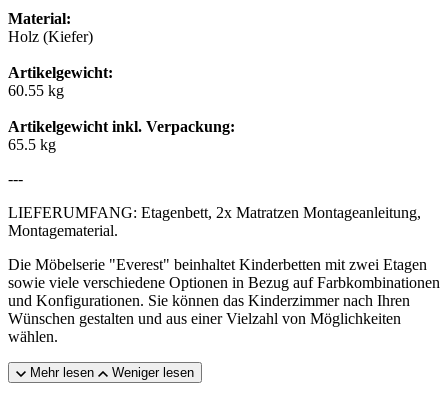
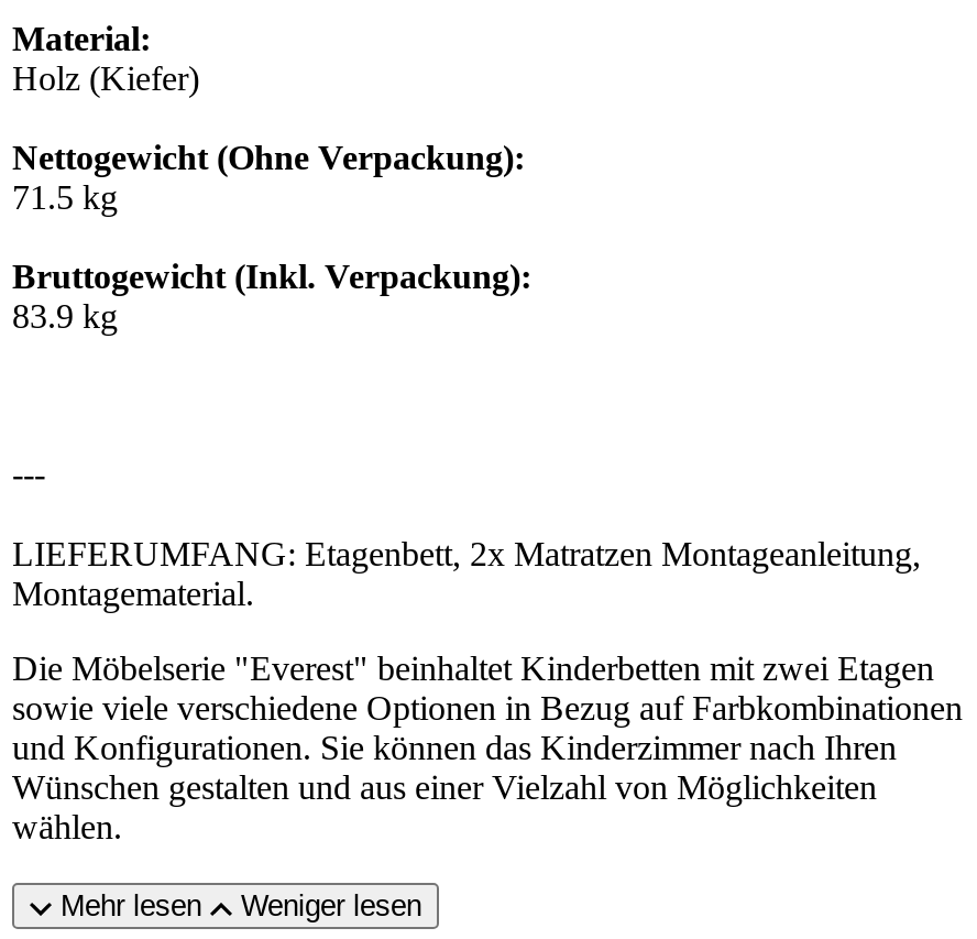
- Artikelgewicht:
- 60.55 kg
+ Nettogewicht (Ohne Verpackung):
+ 71.5 kg

- Artikelgewicht inkl. Verpackung:
- 65.5 kg
+ Bruttogewicht (Inkl. Verpackung):
+ 83.9 kg
